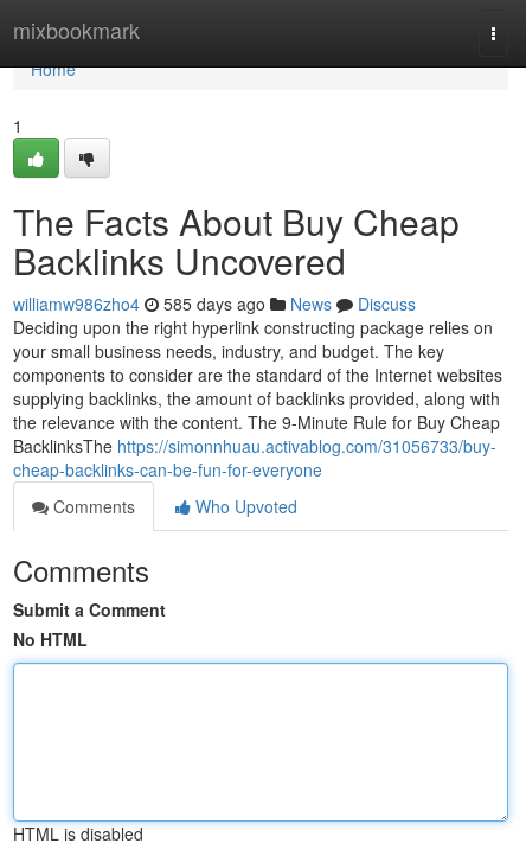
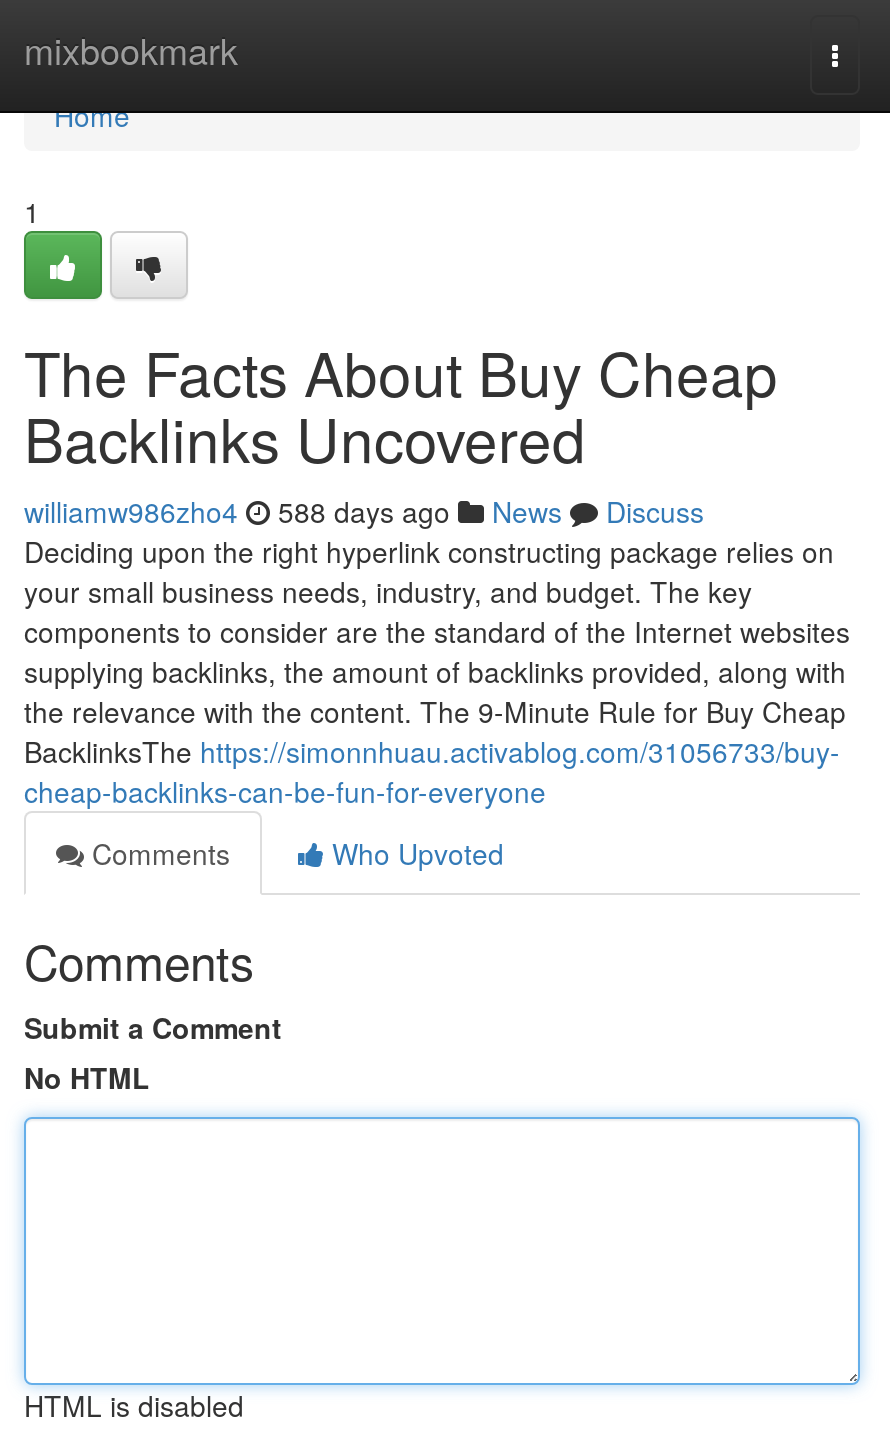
- williamw986zho4 585 days ago News Discuss
+ williamw986zho4 588 days ago News Discuss
